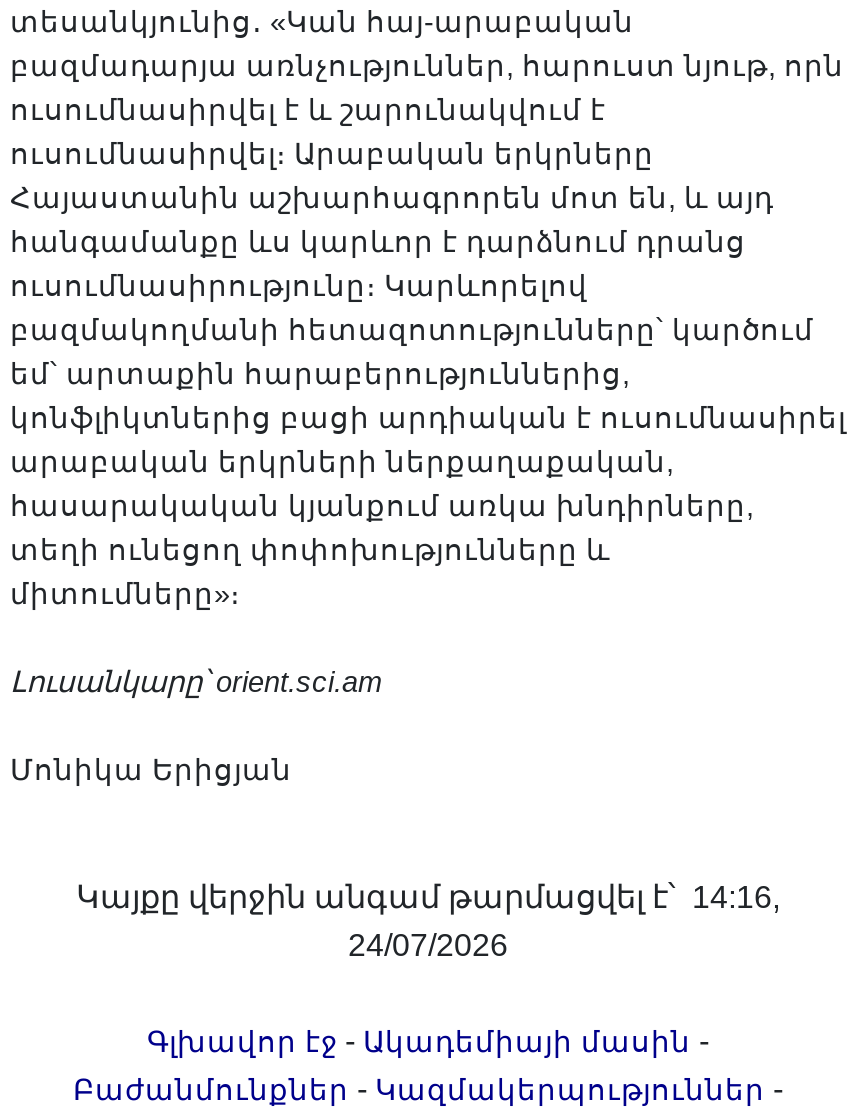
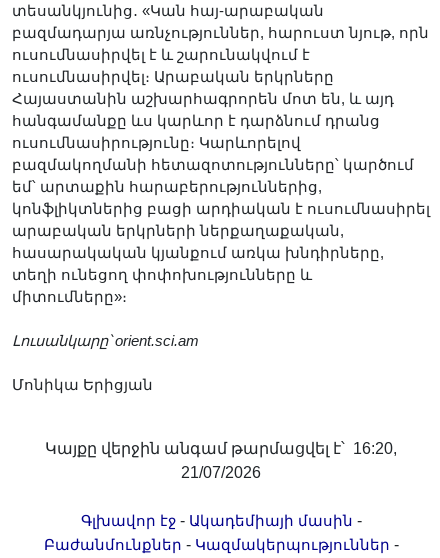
- Կայքը վերջին անգամ թարմացվել է՝ 14:16,
+ Կայքը վերջին անգամ թարմացվել է՝ 16:20,

- 24/07/2026
+ 21/07/2026
